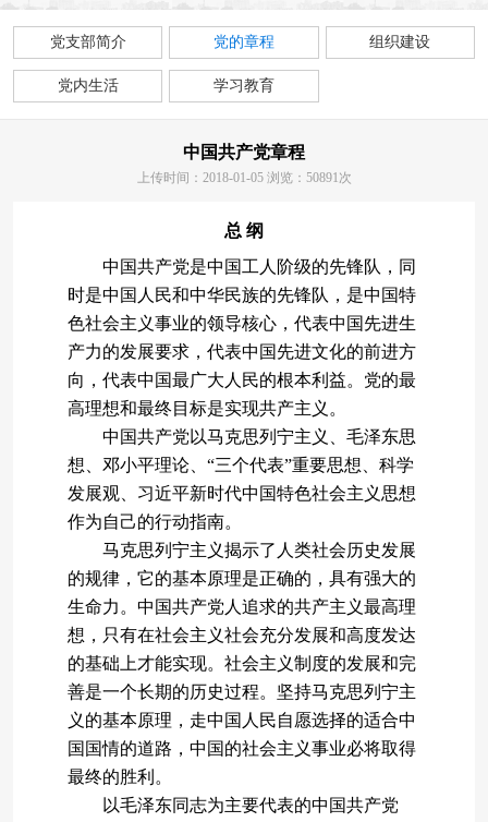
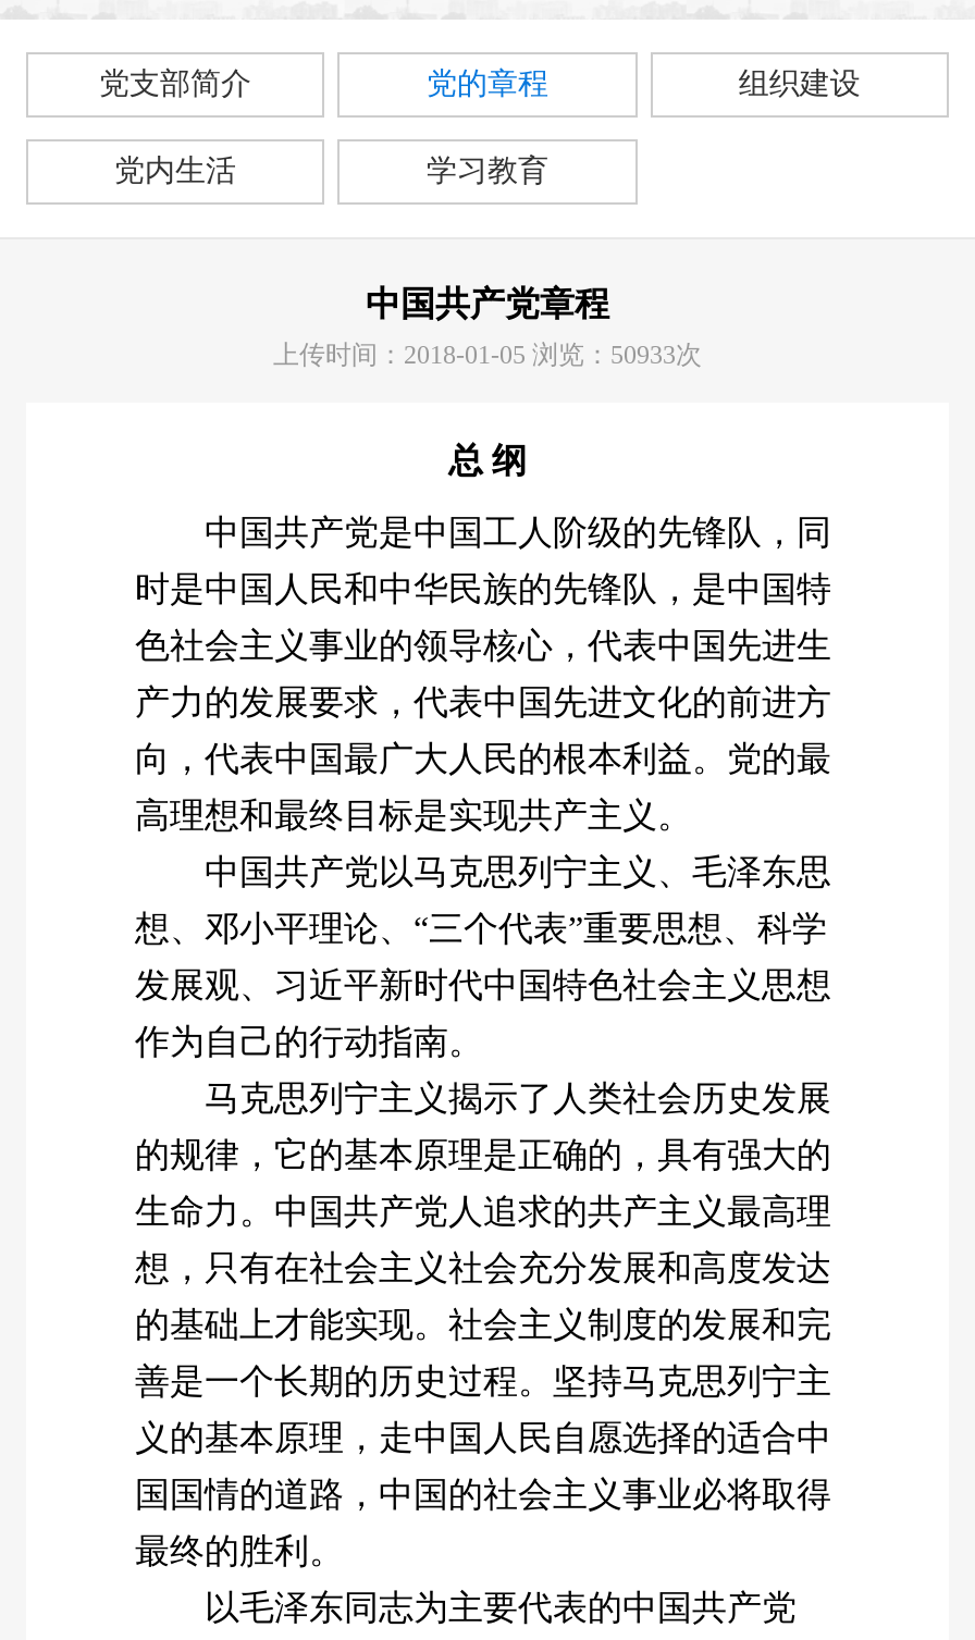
- 上传时间：2018-01-05 浏览：50891次
+ 上传时间：2018-01-05 浏览：50933次
